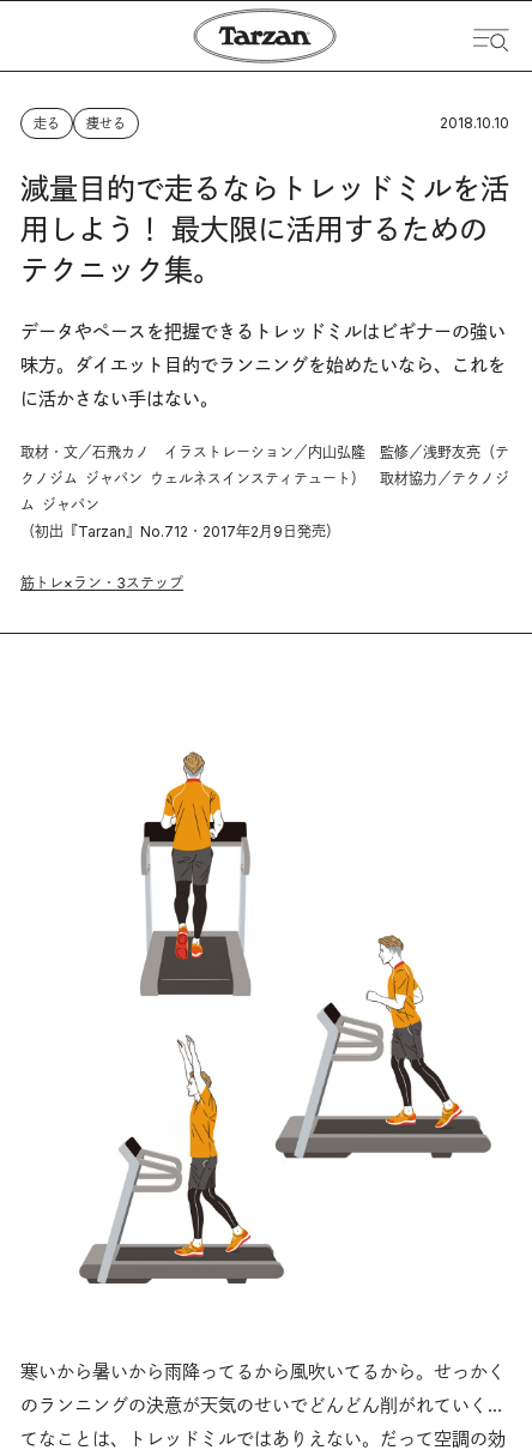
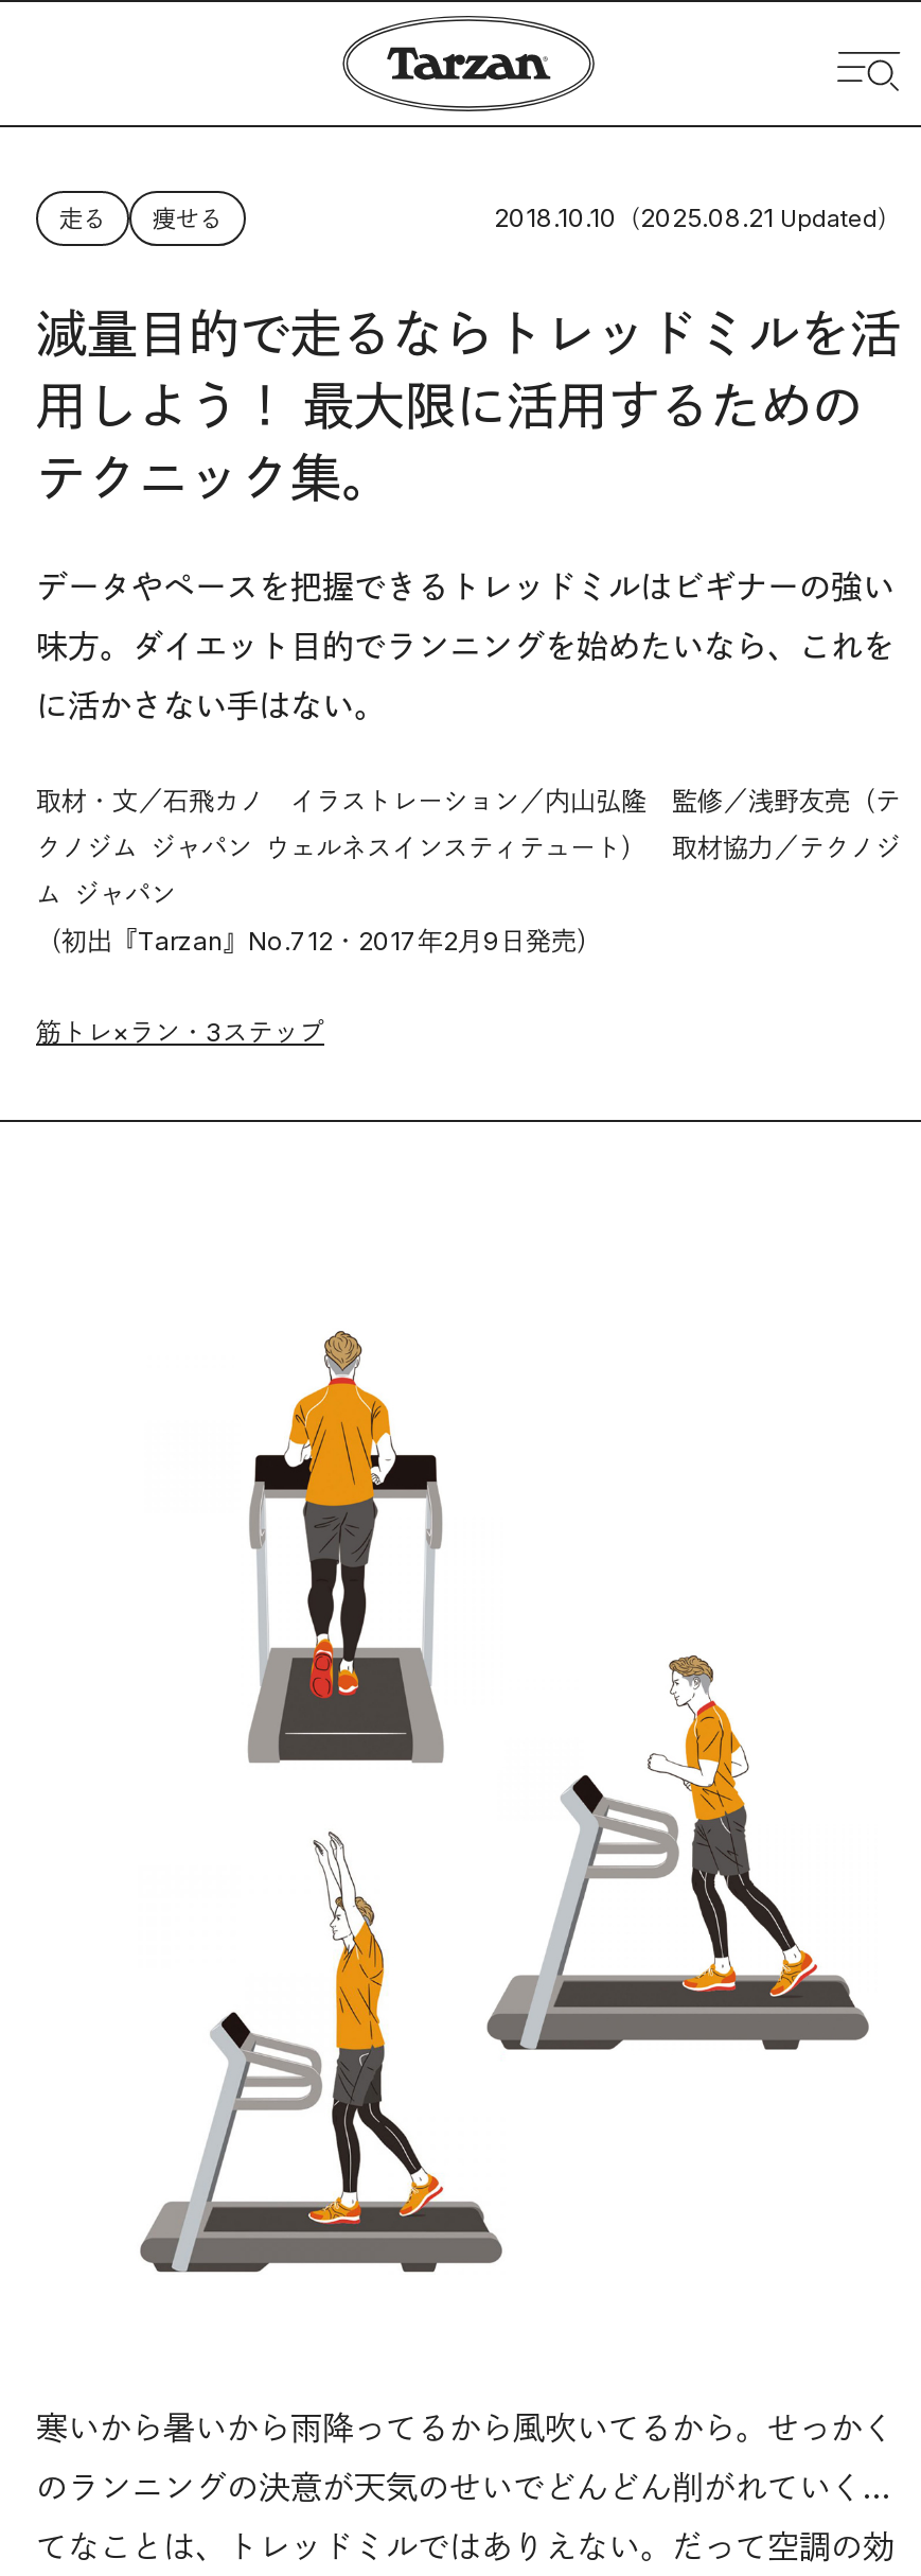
- 2018.10.10
+ 2018.10.10（2025.08.21 Updated）
